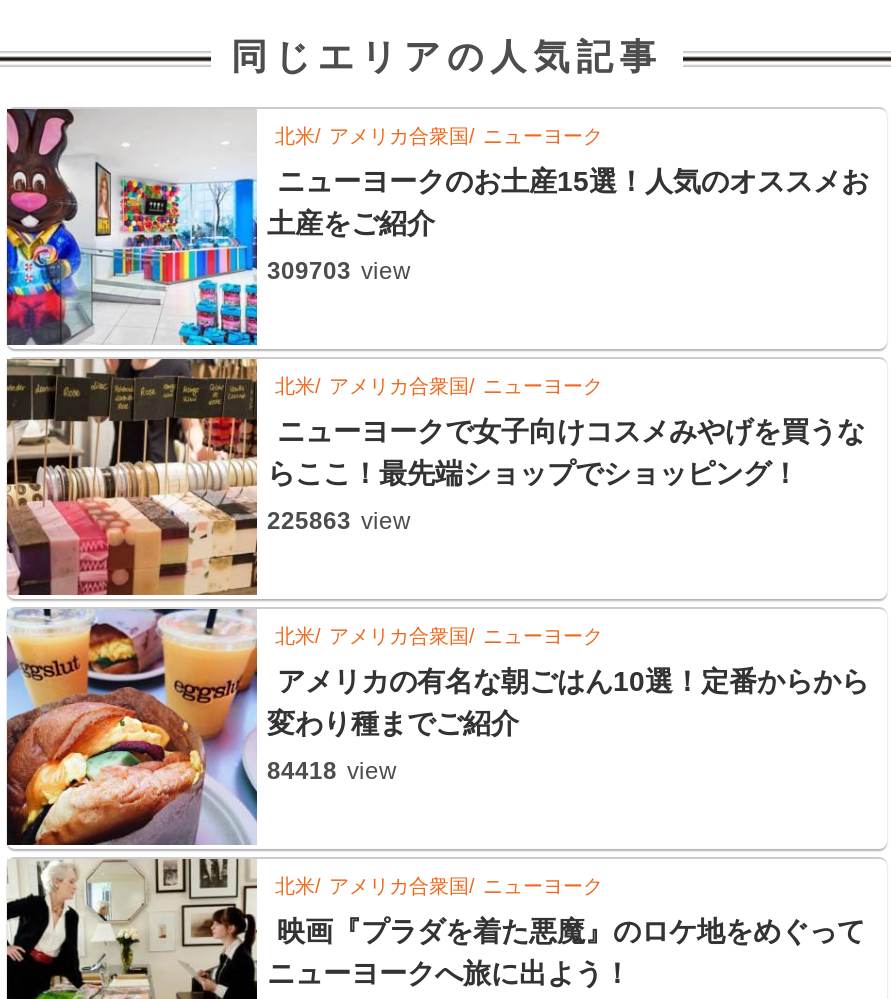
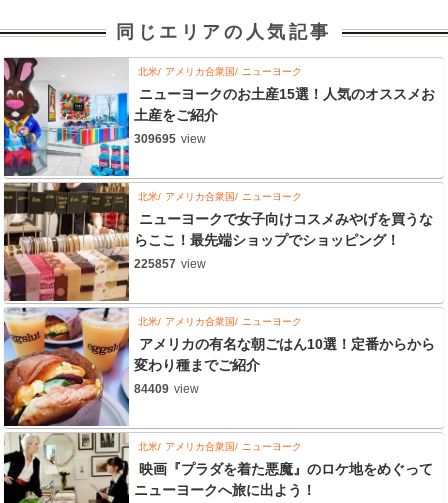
- 309703 view
+ 309695 view

- 225863 view
+ 225857 view

- 84418 view
+ 84409 view
